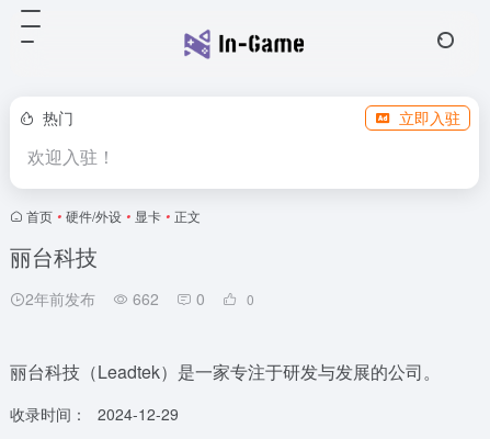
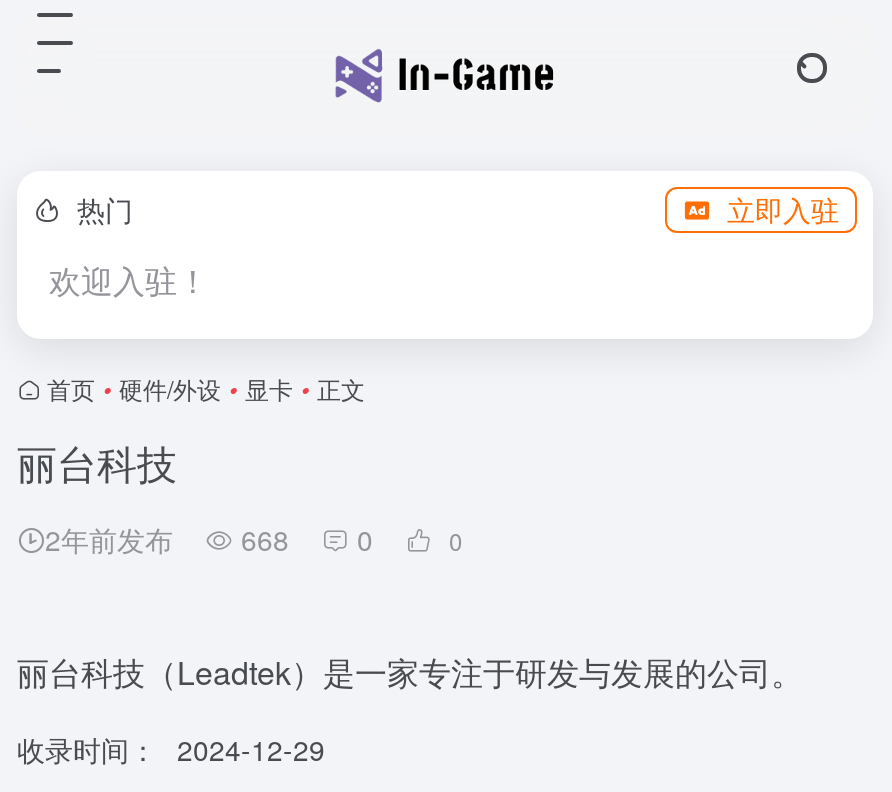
- 2年前发布 662 0
+ 2年前发布 668 0
